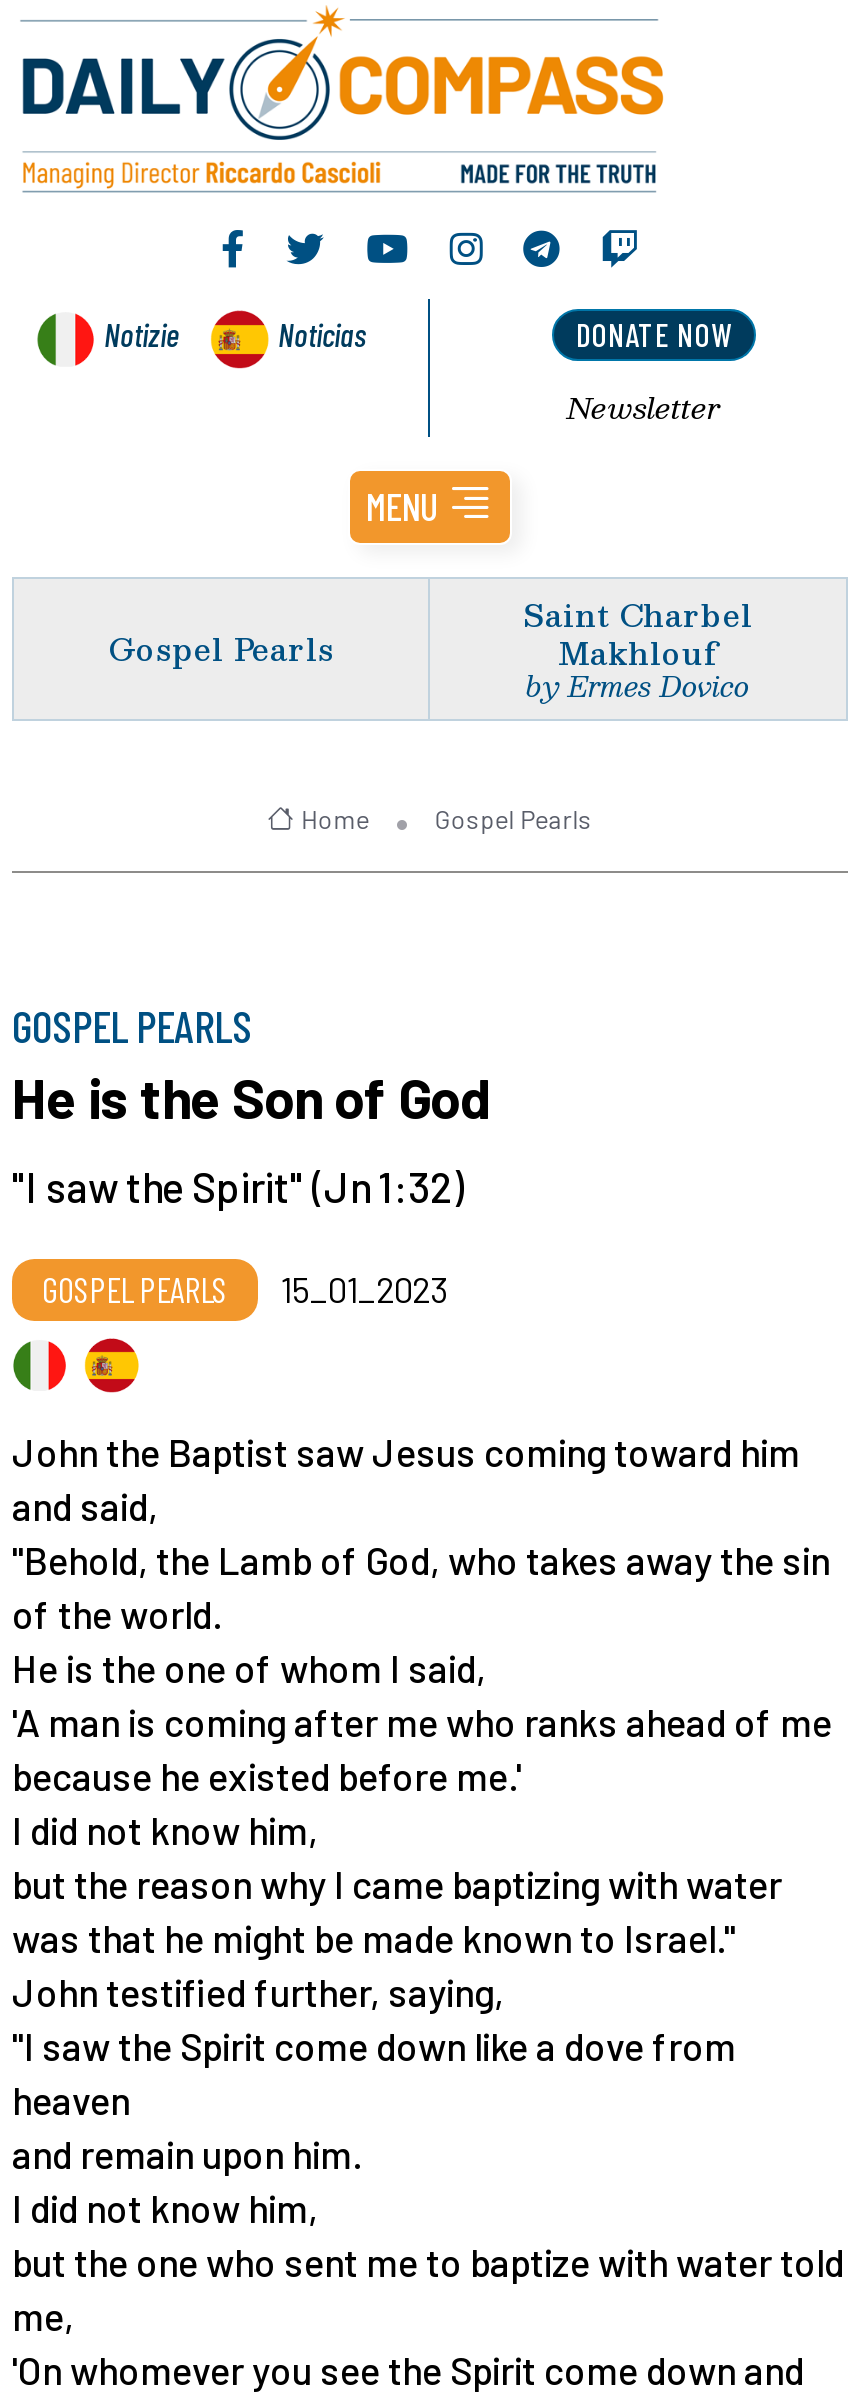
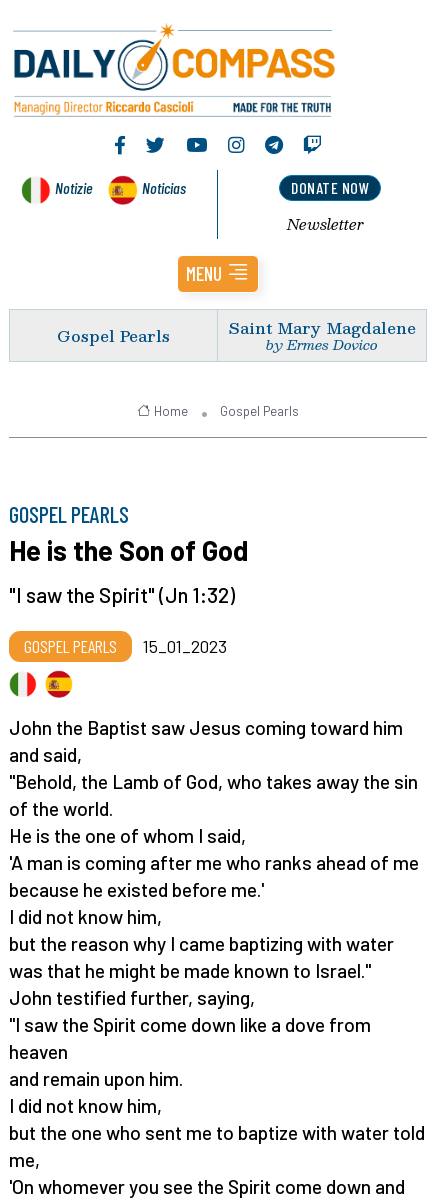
- Saint Charbel
- Makhlouf
+ Saint Mary Magdalene
